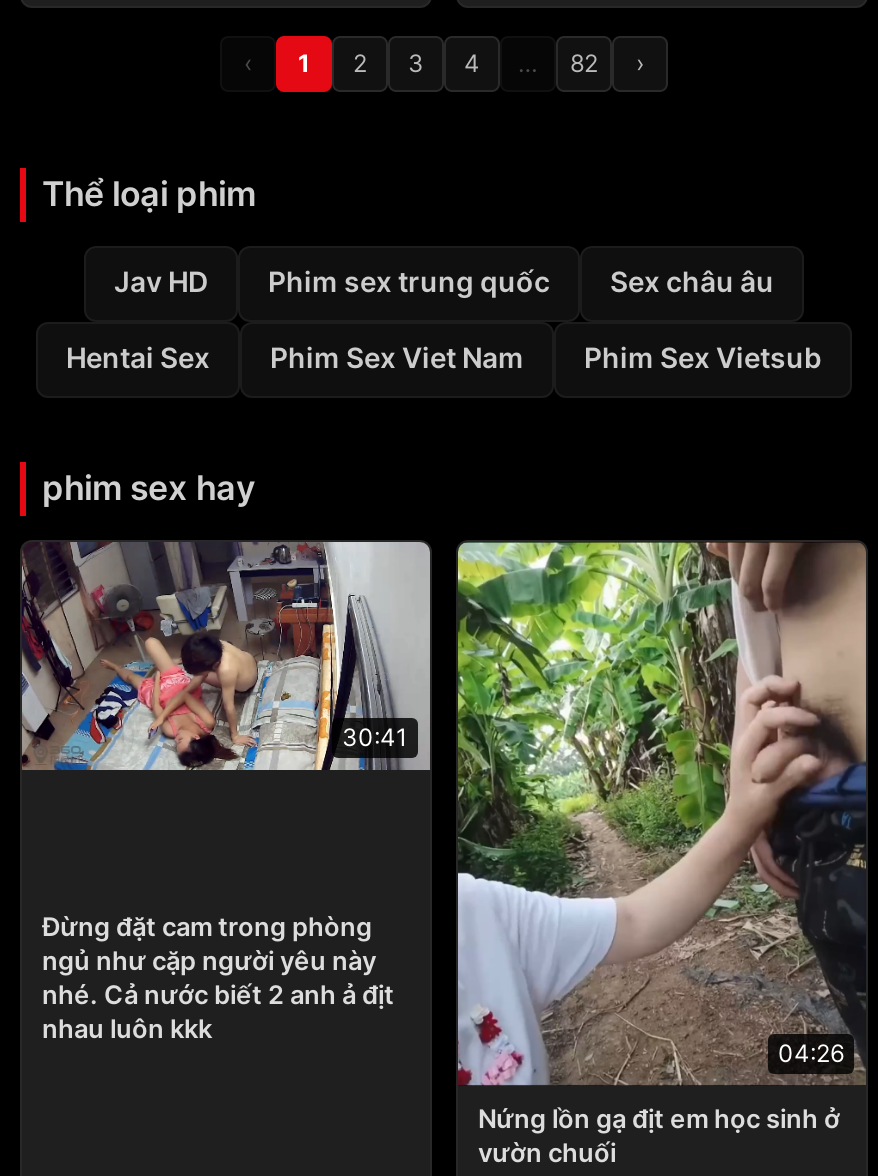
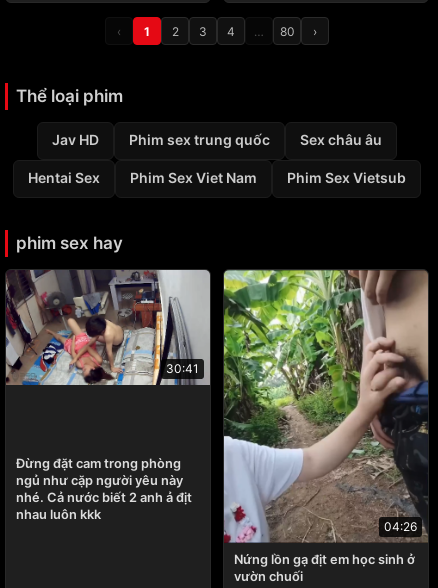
- 82
+ 80
